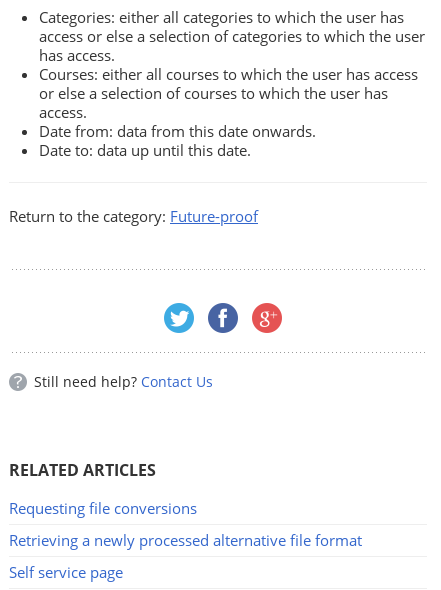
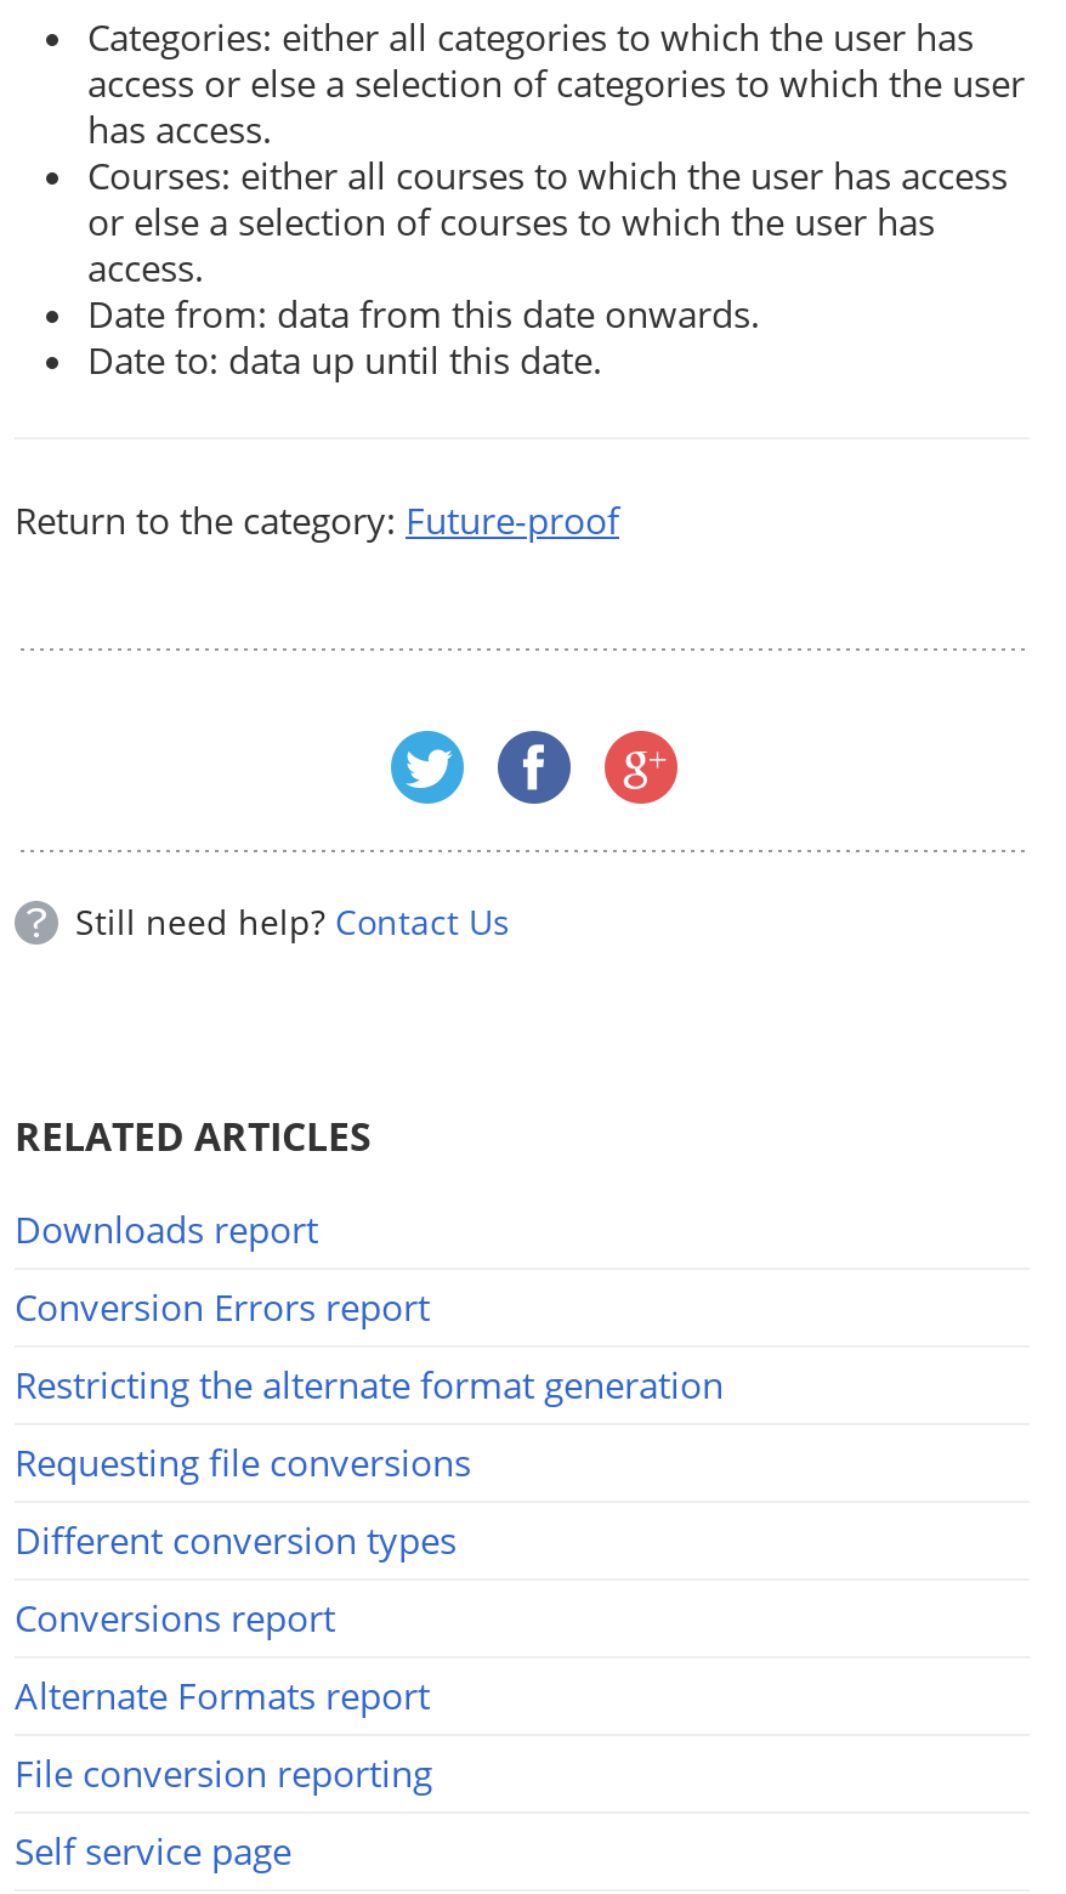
+ Downloads report
+ Conversion Errors report
+ Restricting the alternate format generation

- Retrieving a newly processed alternative file format
+ Different conversion types
+ Conversions report
+ Alternate Formats report
+ File conversion reporting
